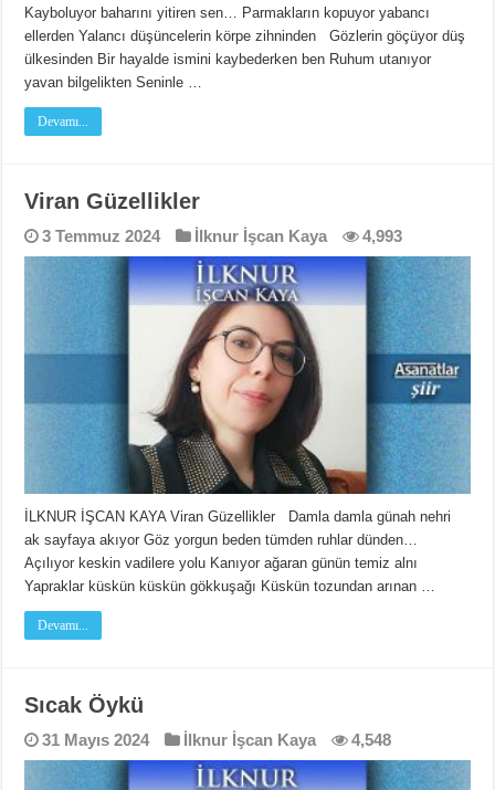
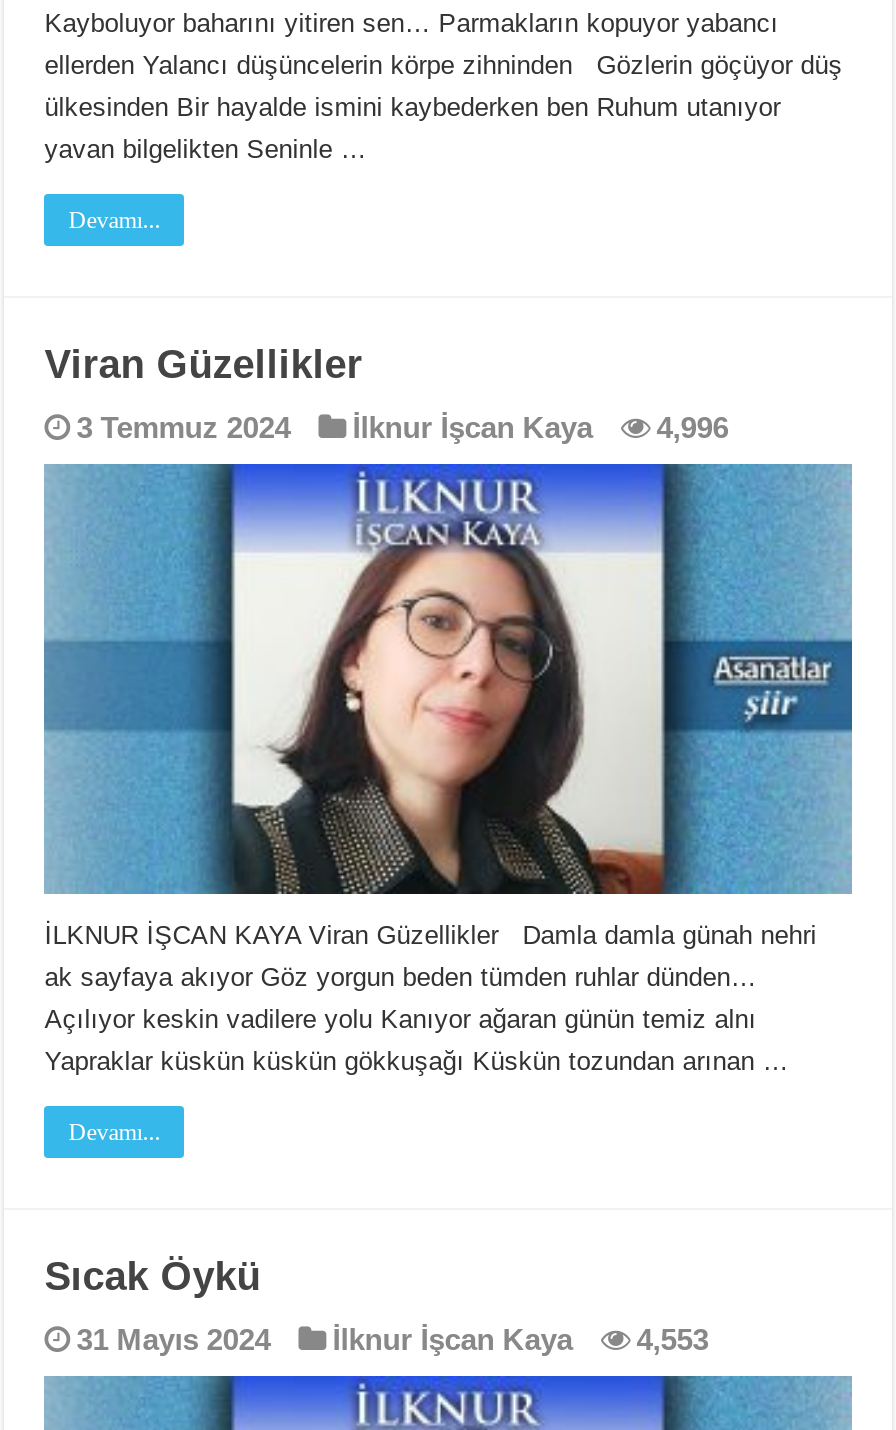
- 3 Temmuz 2024 İlknur İşcan Kaya 4,993
+ 3 Temmuz 2024 İlknur İşcan Kaya 4,996

- 31 Mayıs 2024 İlknur İşcan Kaya 4,548
+ 31 Mayıs 2024 İlknur İşcan Kaya 4,553
